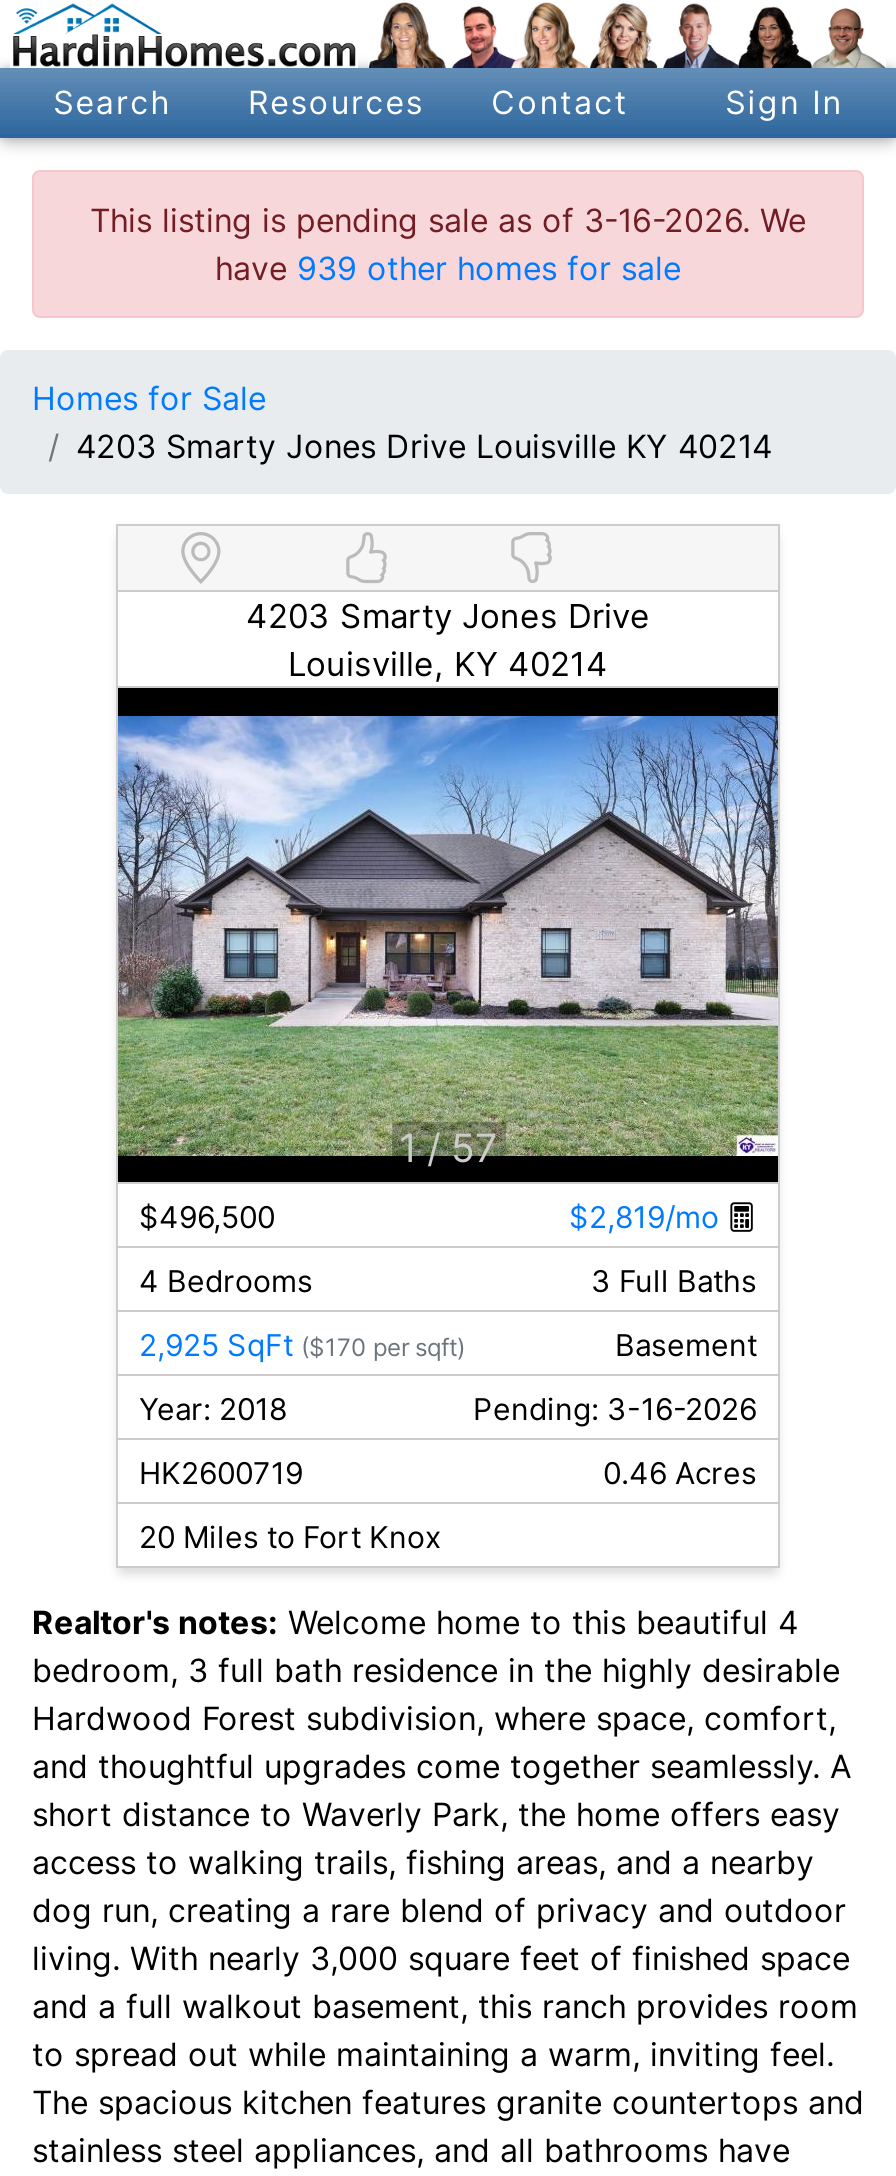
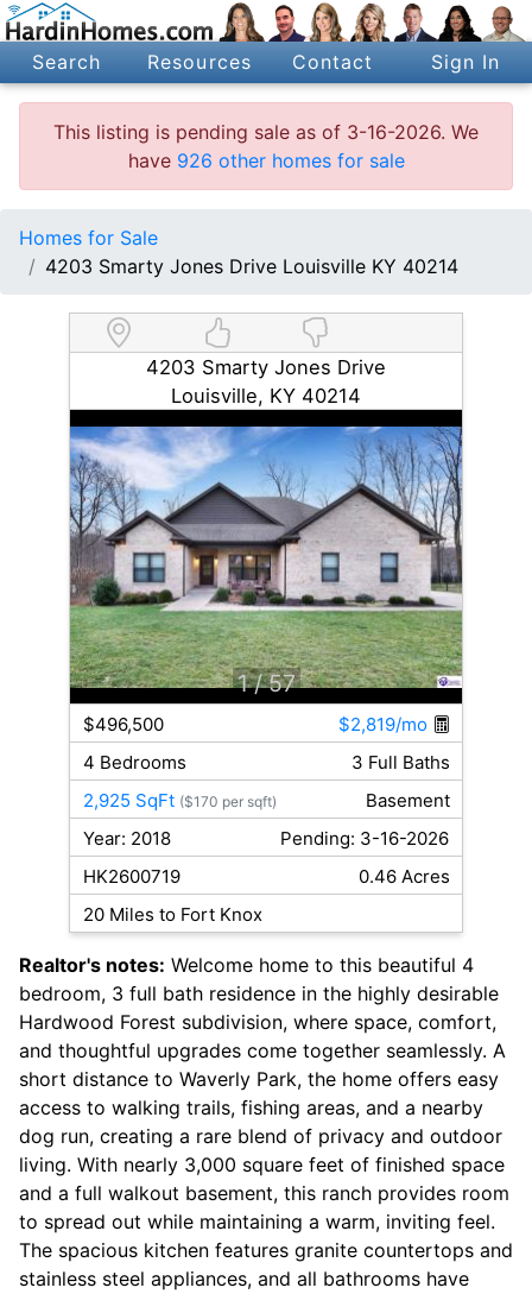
- have 939 other homes for sale
+ have 926 other homes for sale
